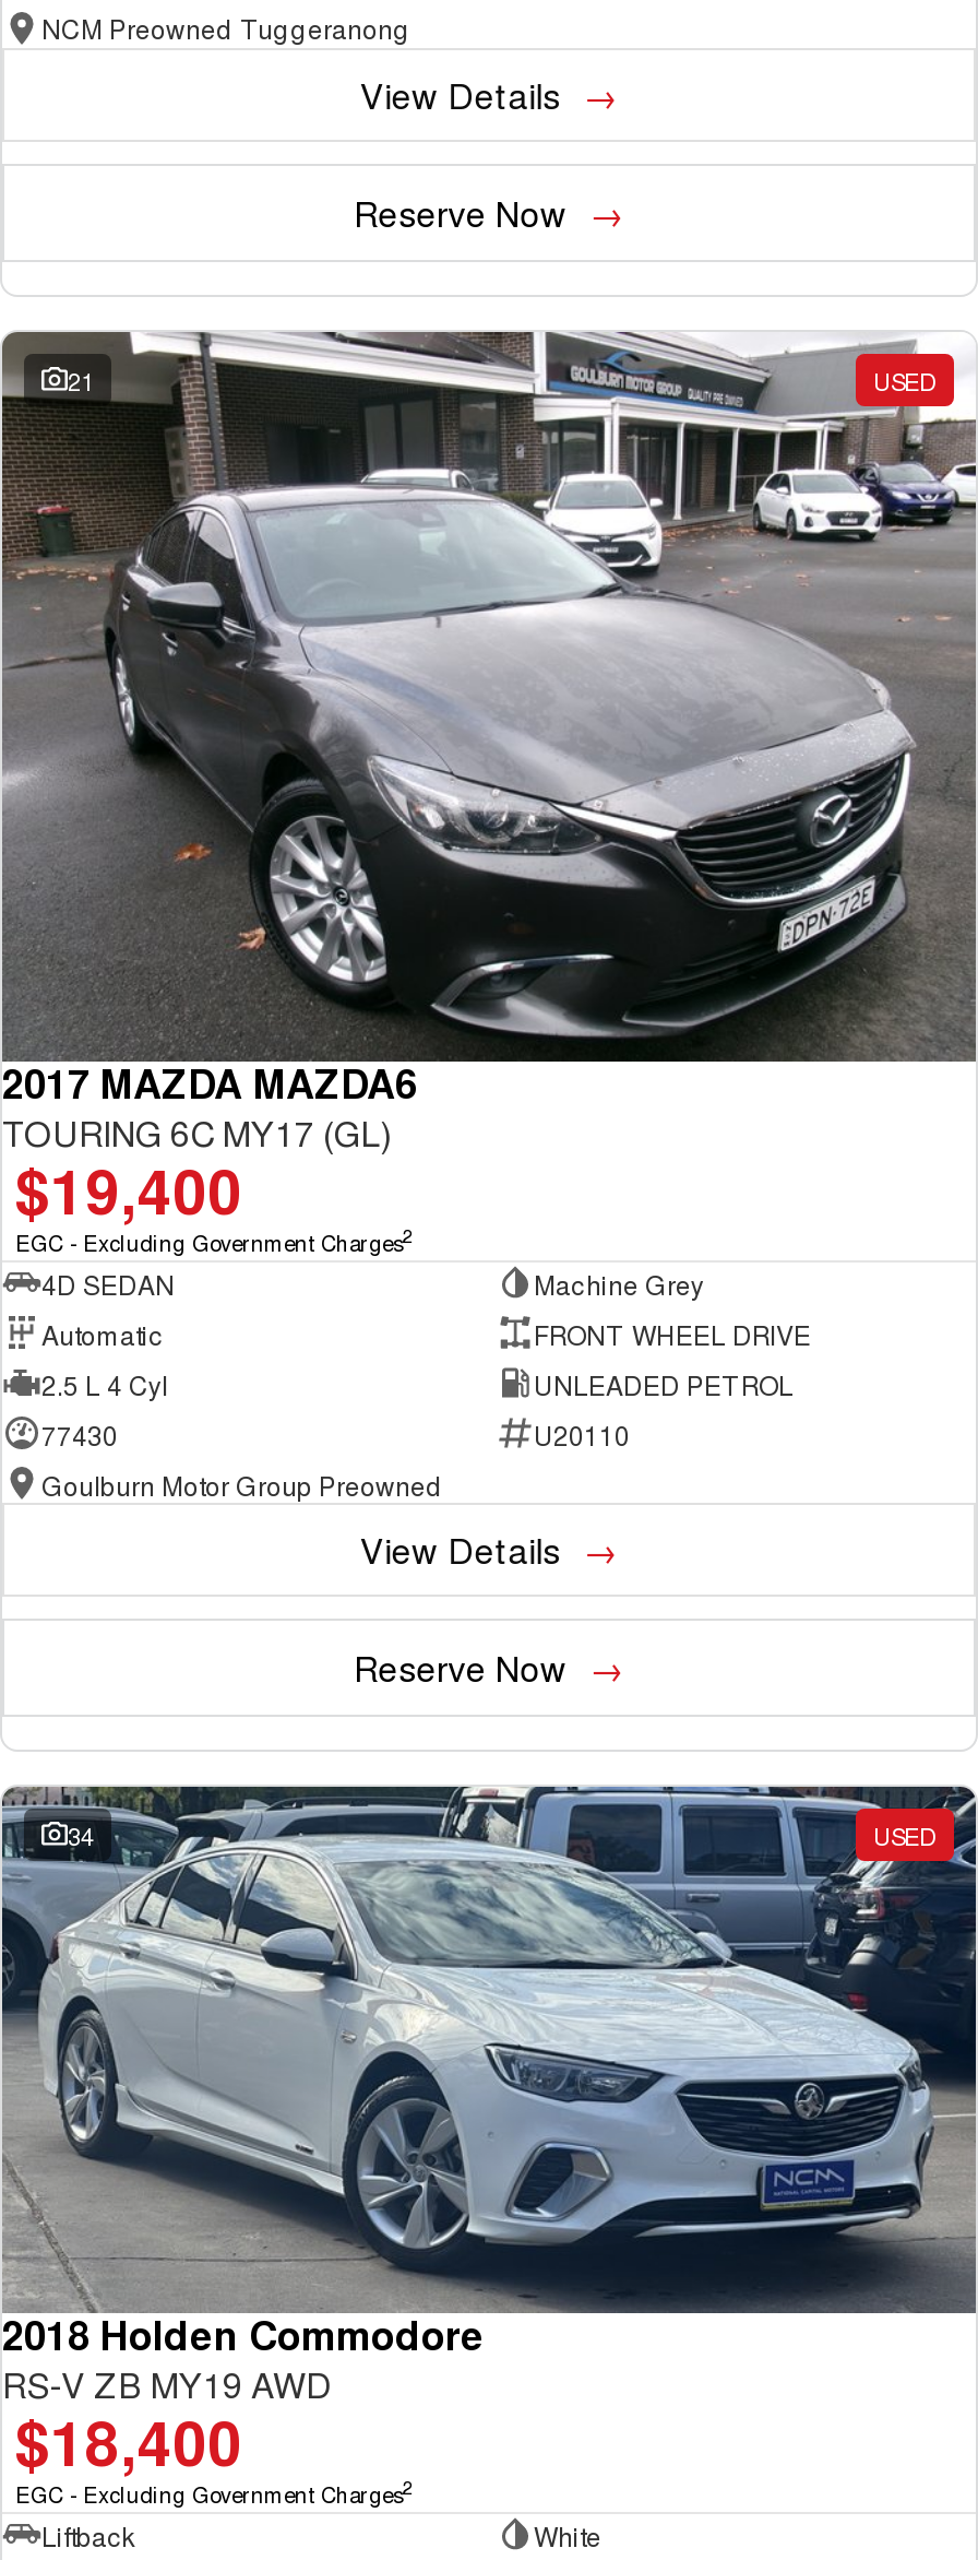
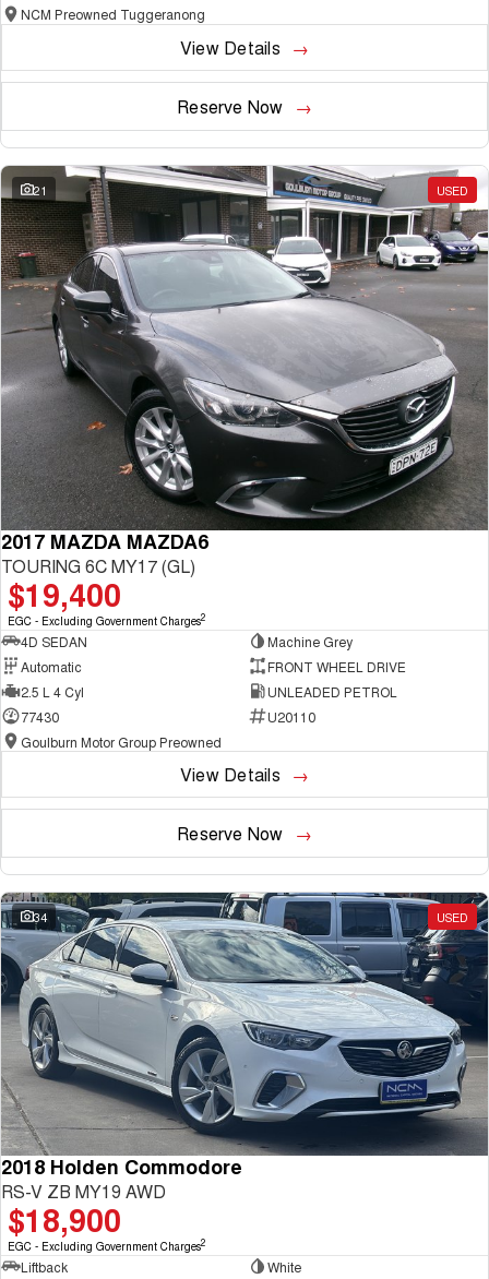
- $18,400
+ $18,900
